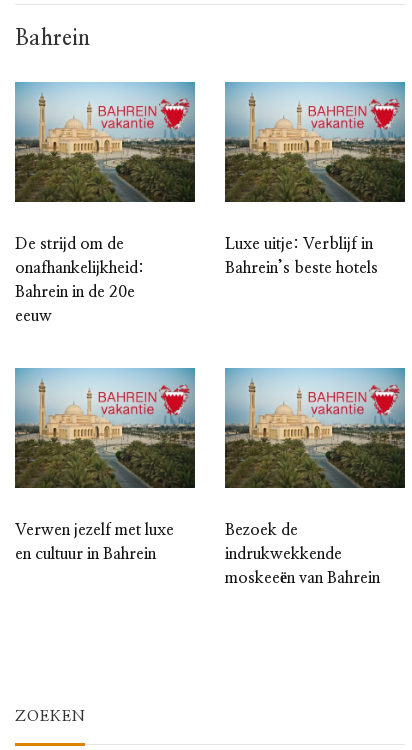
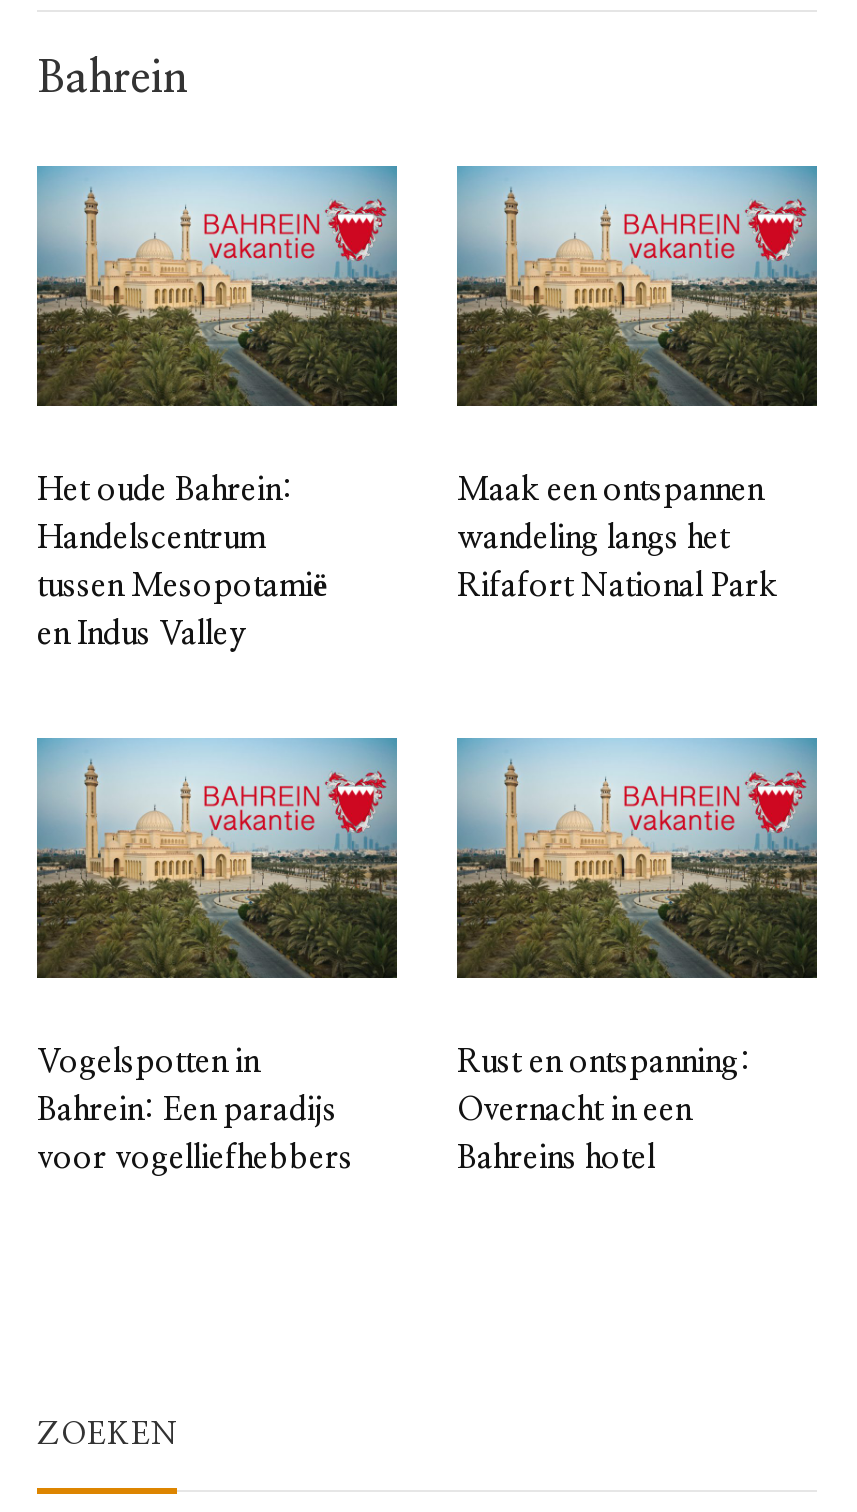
- De strijd om de
- onafhankelijkheid:
- Bahrein in de 20e
- eeuw
+ Het oude Bahrein:
+ Handelscentrum
+ tussen Mesopotamië
+ en Indus Valley

- Luxe uitje: Verblijf in
- Bahrein’s beste hotels
+ Maak een ontspannen
+ wandeling langs het
+ Rifafort National Park

- Verwen jezelf met luxe
- en cultuur in Bahrein
+ Vogelspotten in
+ Bahrein: Een paradijs
+ voor vogelliefhebbers

- Bezoek de
- indrukwekkende
- moskeeën van Bahrein
+ Rust en ontspanning:
+ Overnacht in een
+ Bahreins hotel
